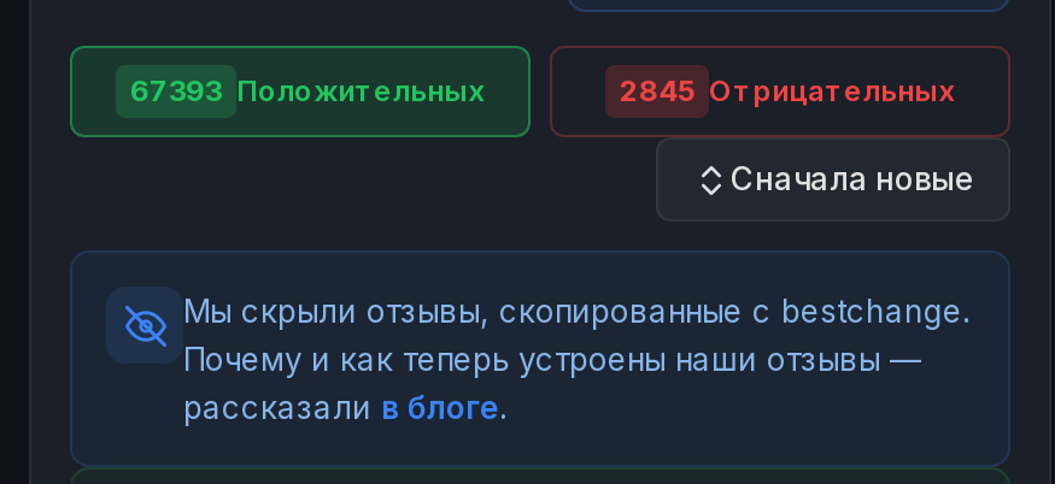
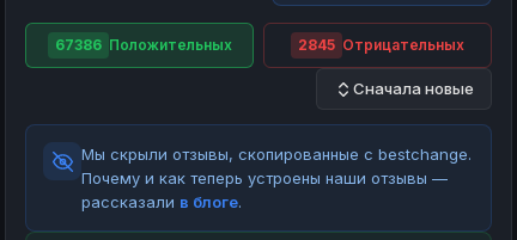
- 67393 Положительных
+ 67386 Положительных
